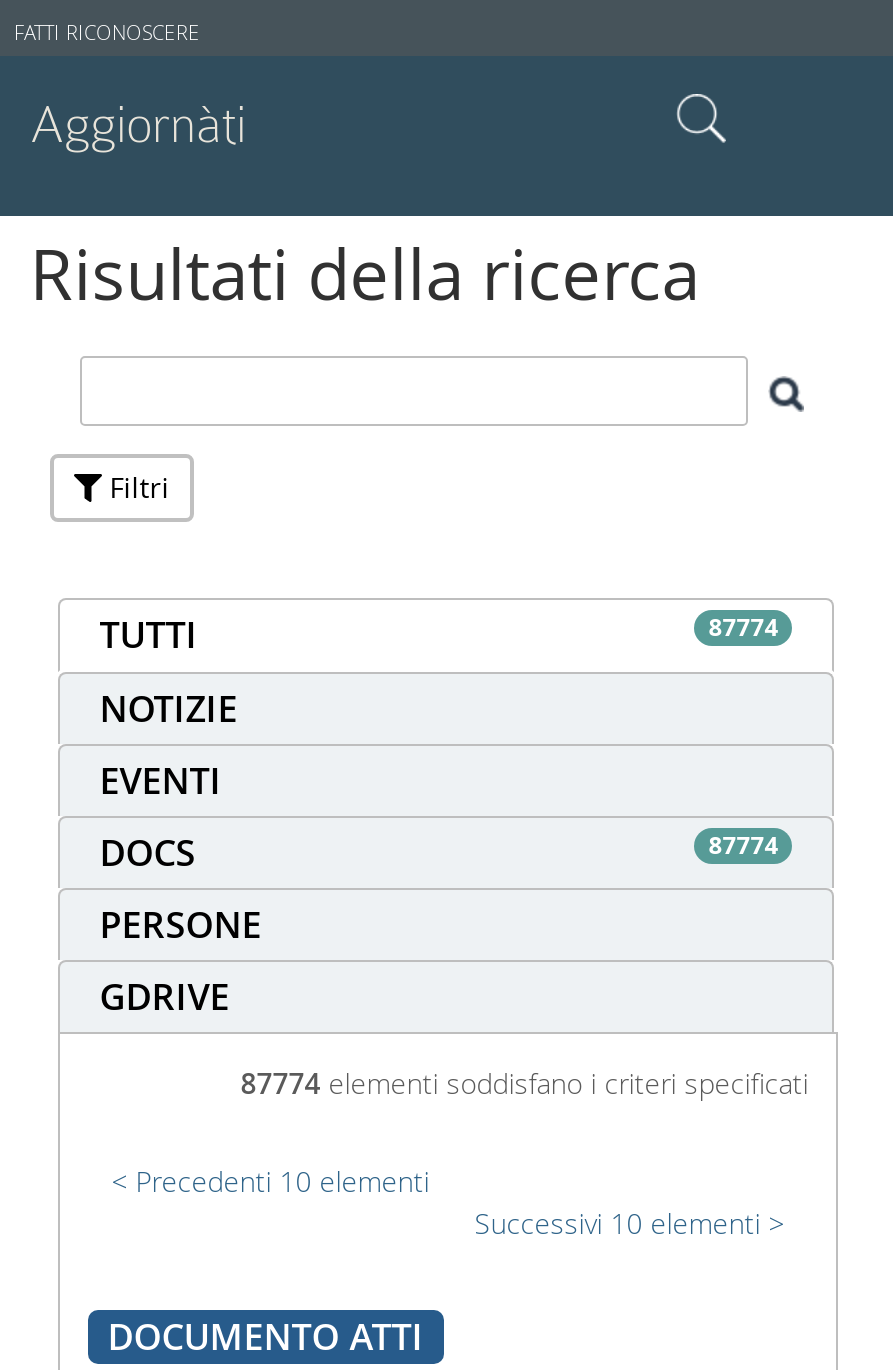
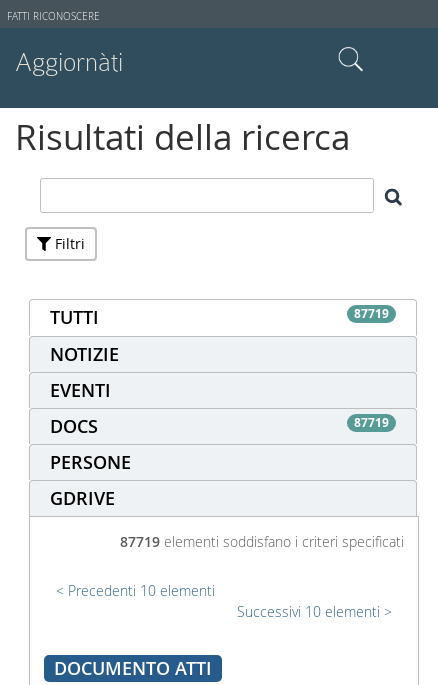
- 87774
+ 87719

- 87774
+ 87719

- 87774 elementi soddisfano i criteri specificati
+ 87719 elementi soddisfano i criteri specificati
